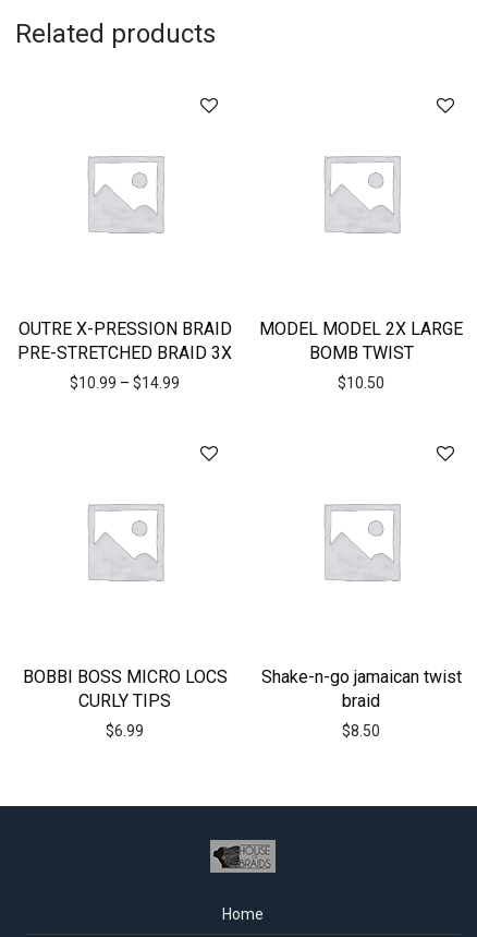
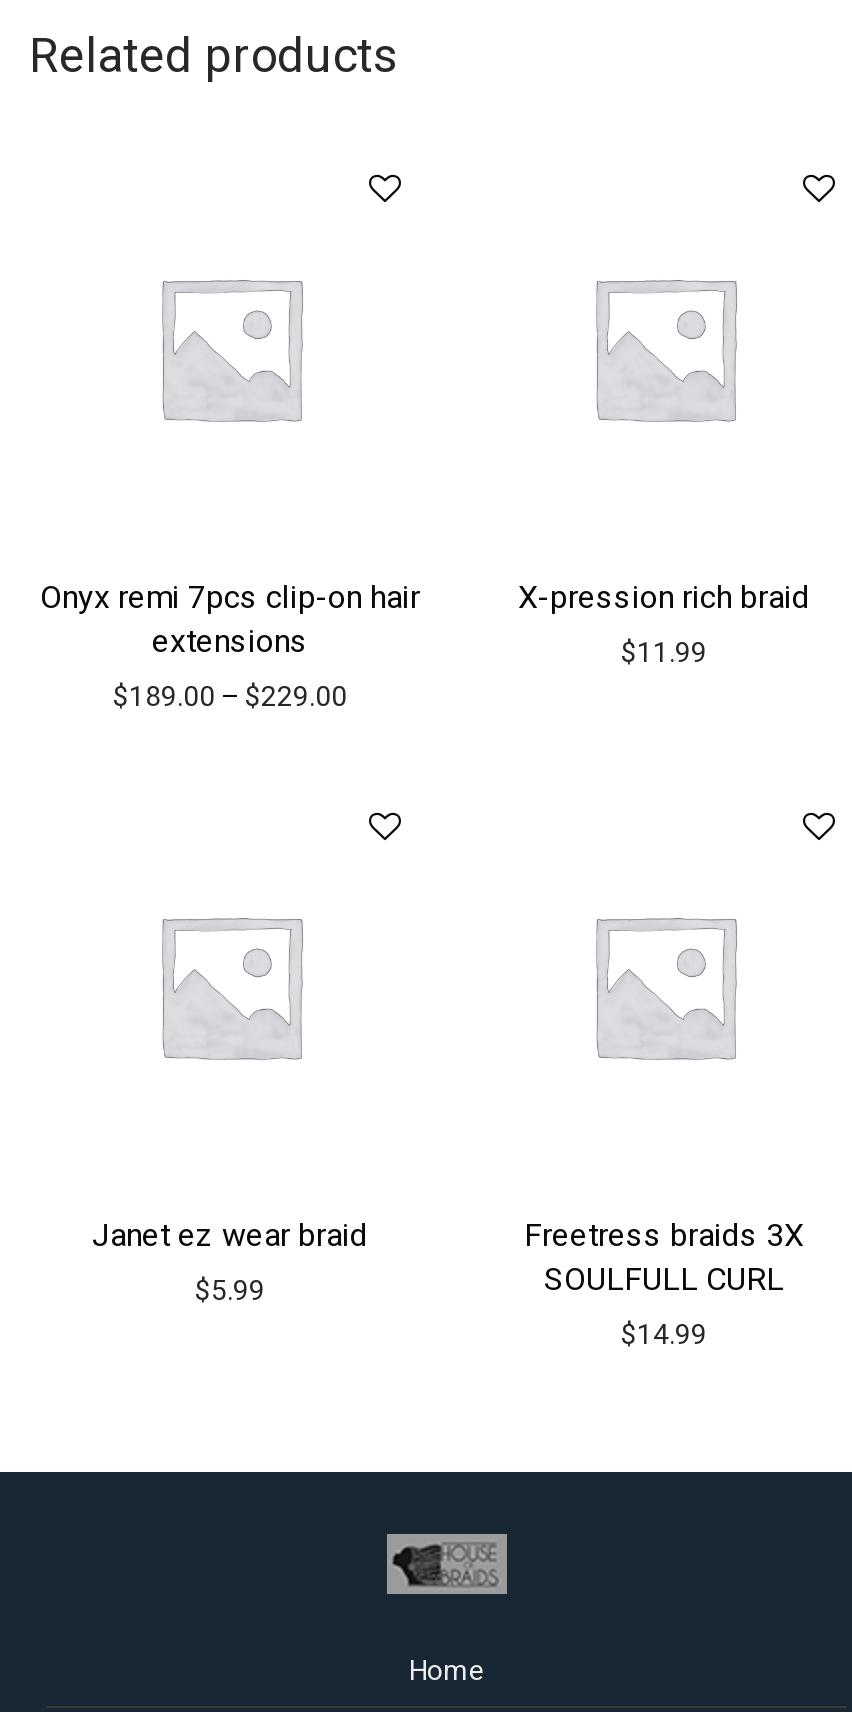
- OUTRE X-PRESSION BRAID
- PRE-STRETCHED BRAID 3X
+ Onyx remi 7pcs clip-on hair
+ extensions

- MODEL MODEL 2X LARGE
- BOMB TWIST
+ X-pression rich braid

- $10.99 – $14.99
+ $189.00 – $229.00

- $10.50
+ $11.99

- BOBBI BOSS MICRO LOCS
- CURLY TIPS
+ Janet ez wear braid

- Shake-n-go jamaican twist
- braid
+ Freetress braids 3X
+ SOULFULL CURL

- $6.99
+ $5.99

- $8.50
+ $14.99
